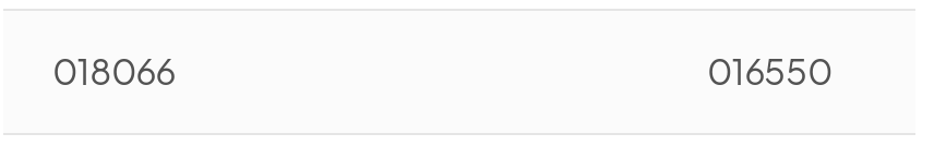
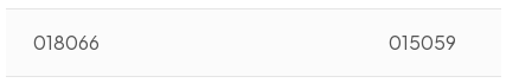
- 016550
+ 015059
